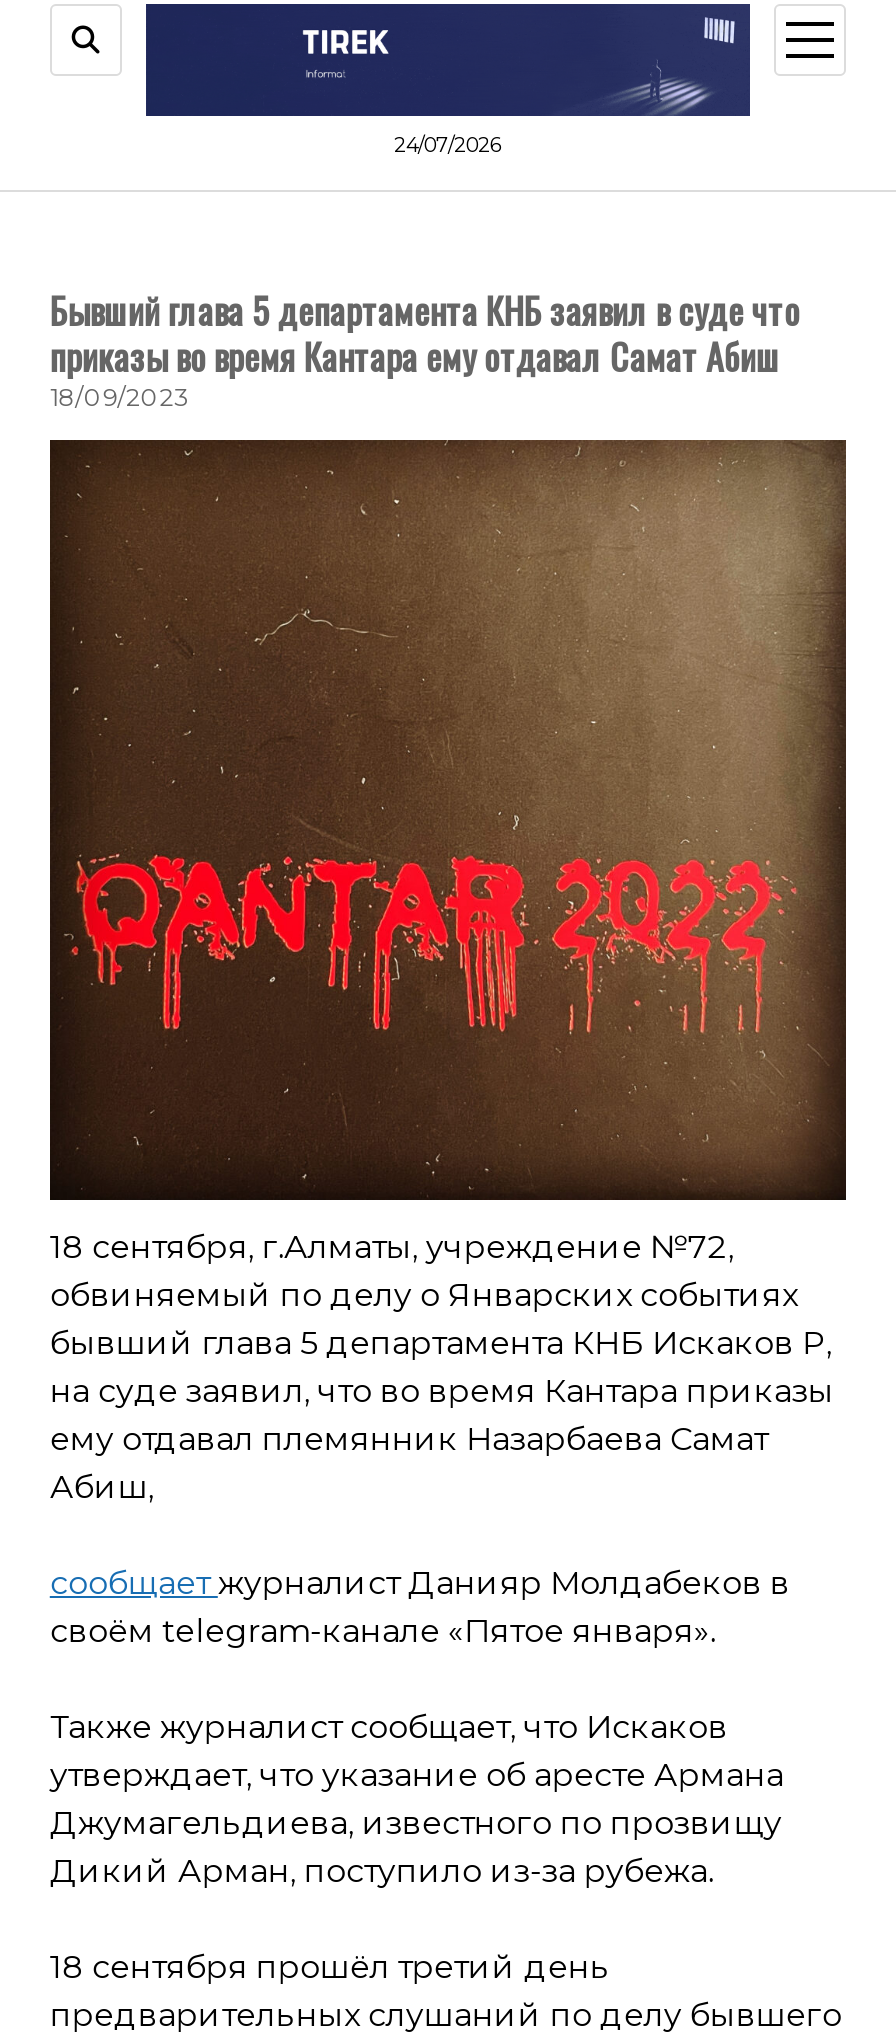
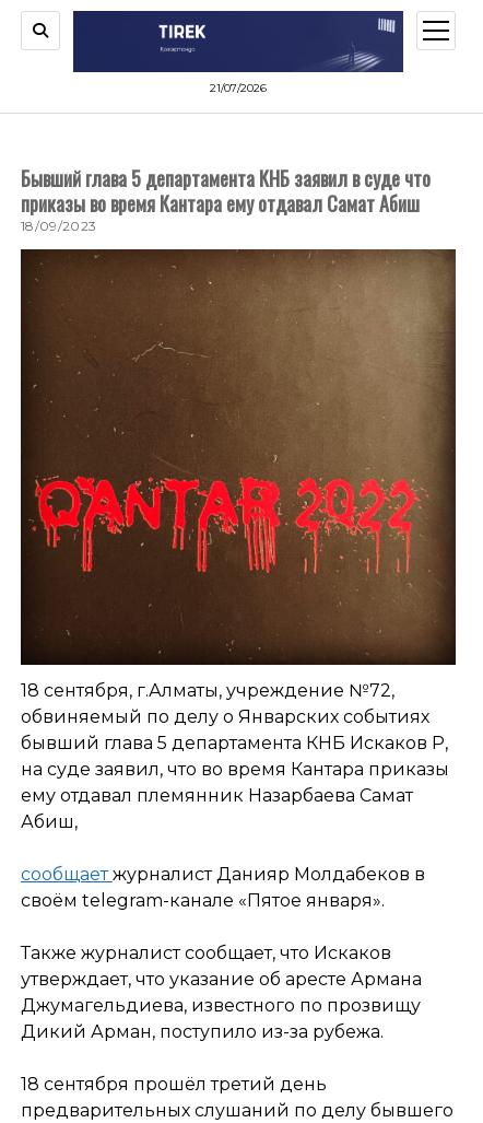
- 24/07/2026
+ 21/07/2026
